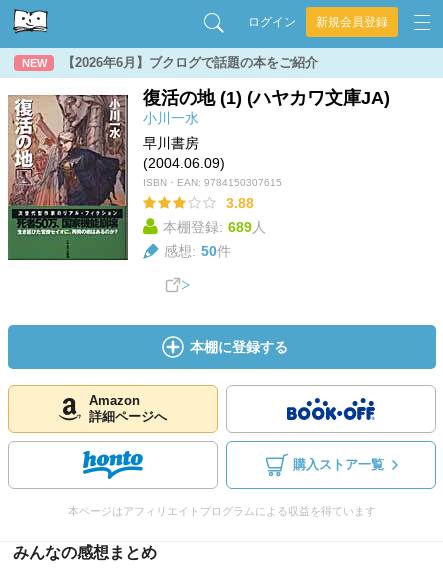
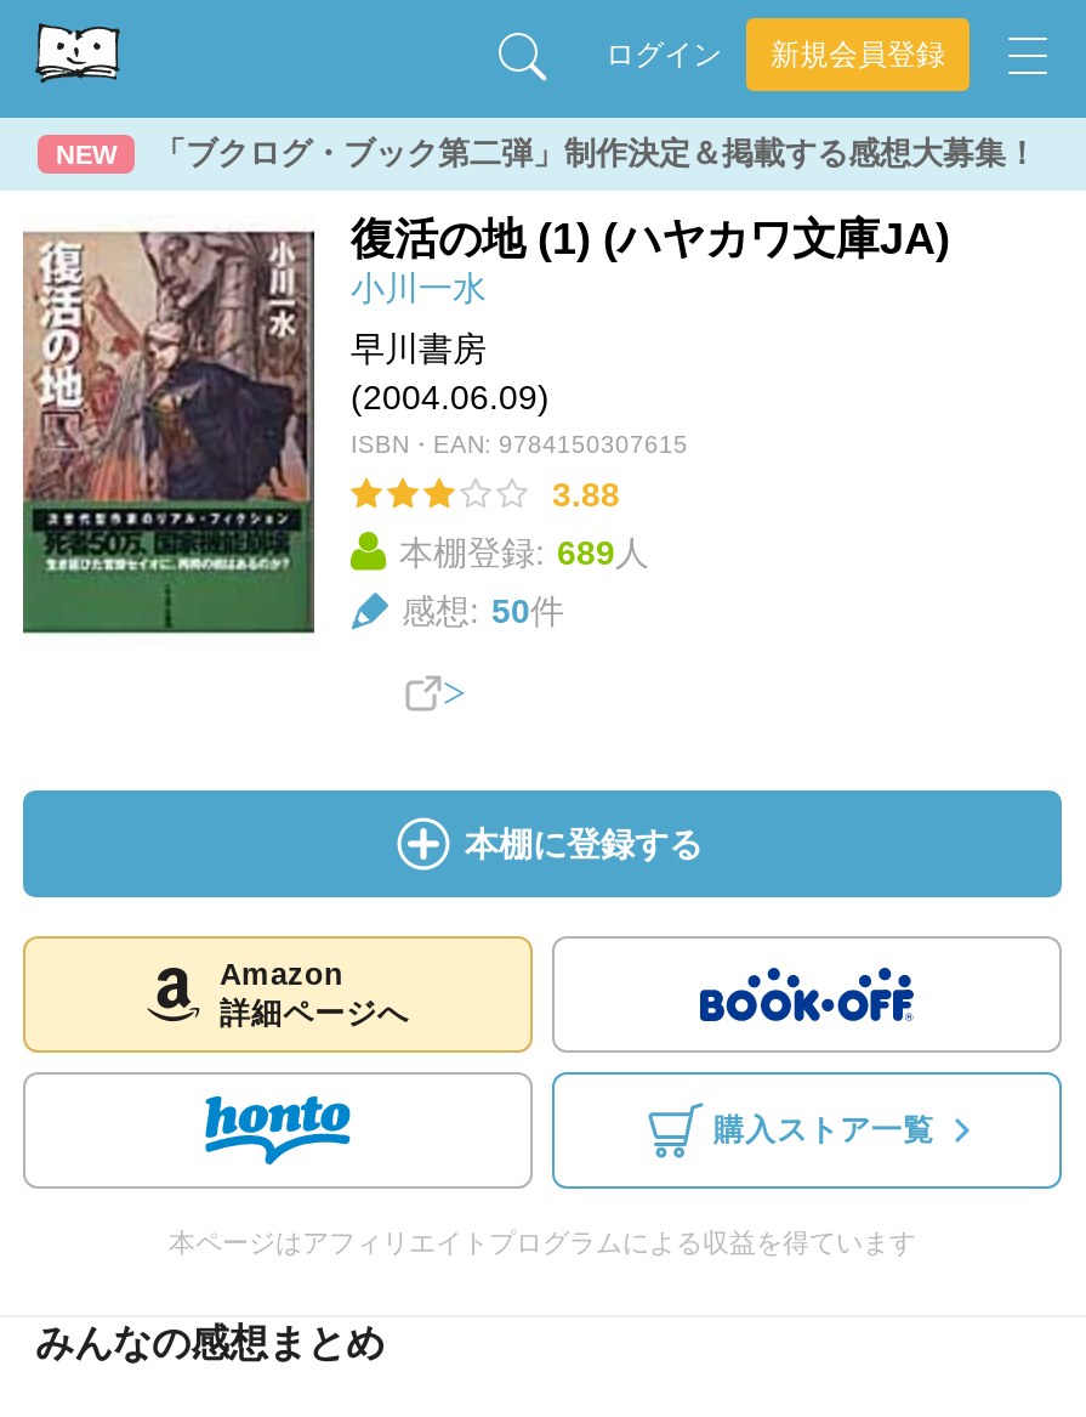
- 【2026年6月】ブクログで話題の本をご紹介
+ 「ブクログ・ブック第二弾」制作決定＆掲載する感想大募集！
